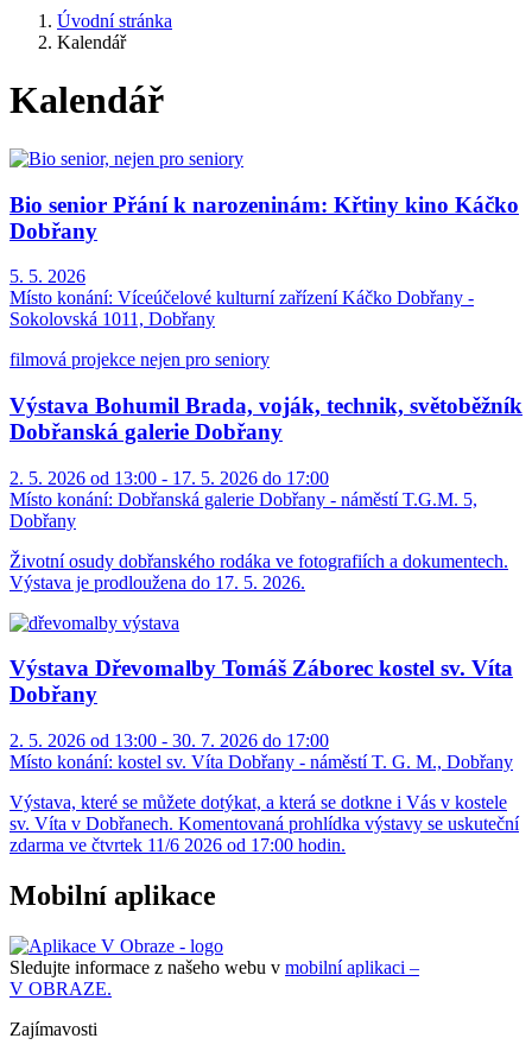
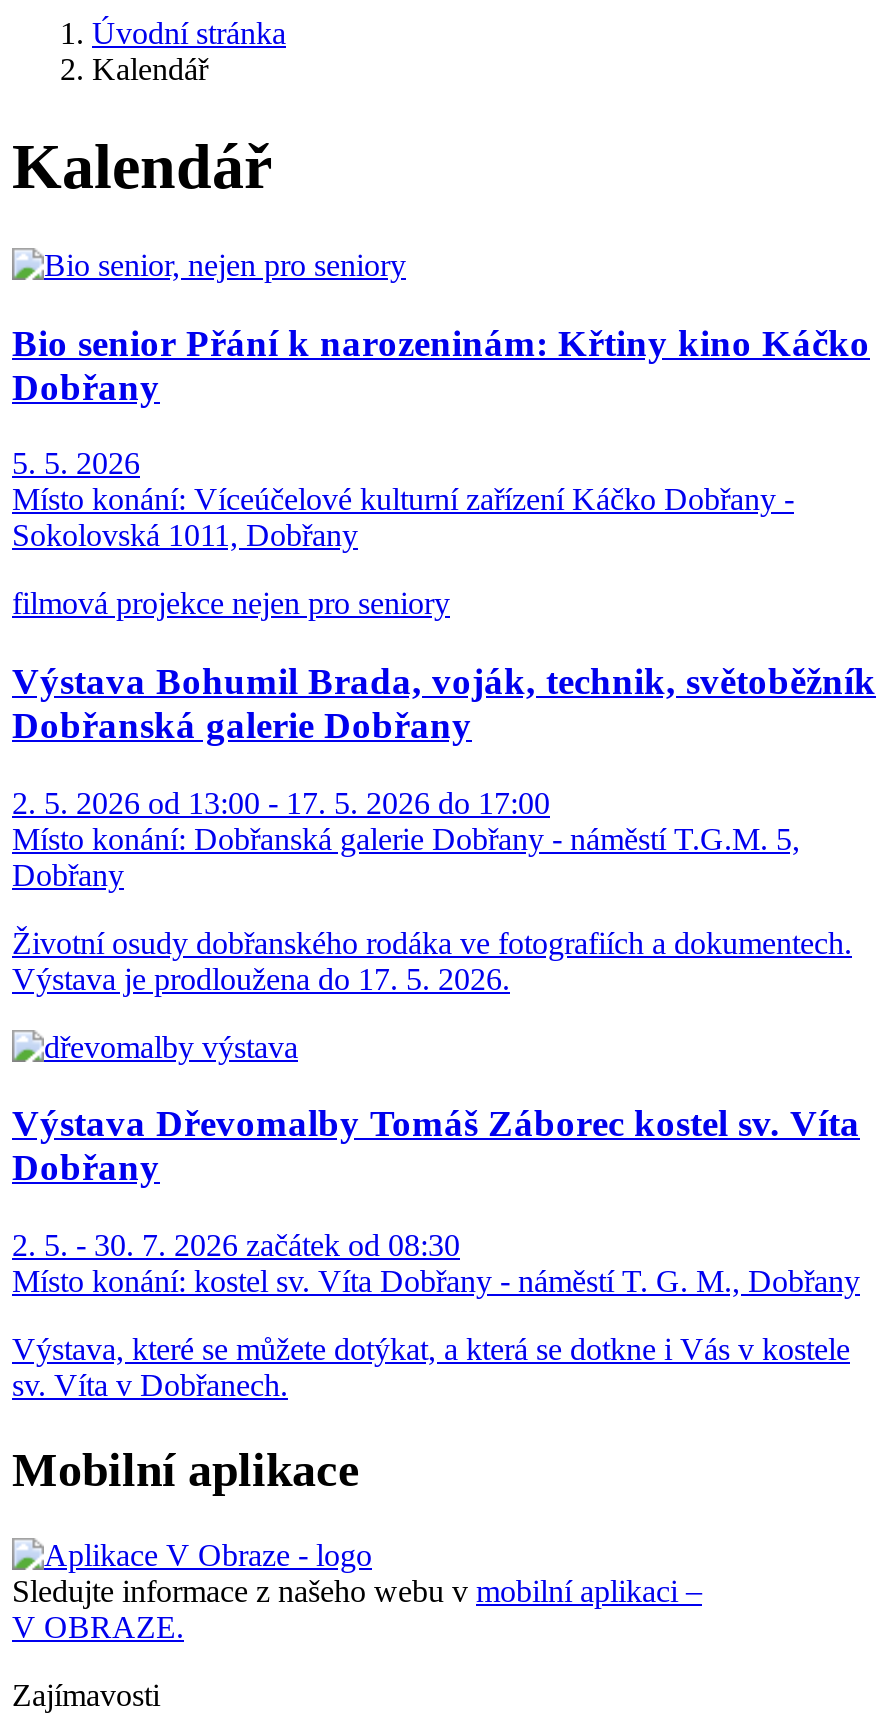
- 2. 5. 2026 od 13:00 - 30. 7. 2026 do 17:00
+ 2. 5. - 30. 7. 2026 začátek od 08:30

- sv. Víta v Dobřanech. Komentovaná prohlídka výstavy se uskuteční
- zdarma ve čtvrtek 11/6 2026 od 17:00 hodin.
+ sv. Víta v Dobřanech.
